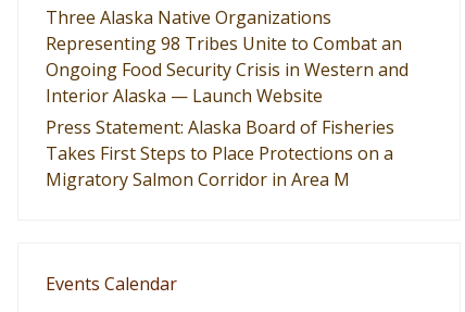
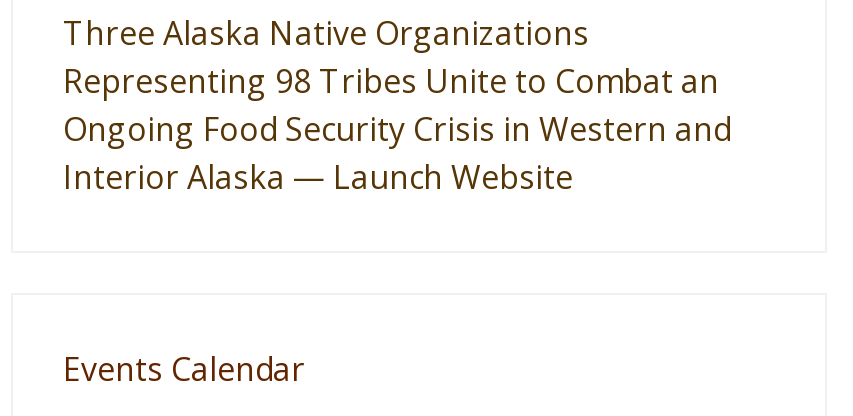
- Press Statement: Alaska Board of Fisheries
- Takes First Steps to Place Protections on a
- Migratory Salmon Corridor in Area M
